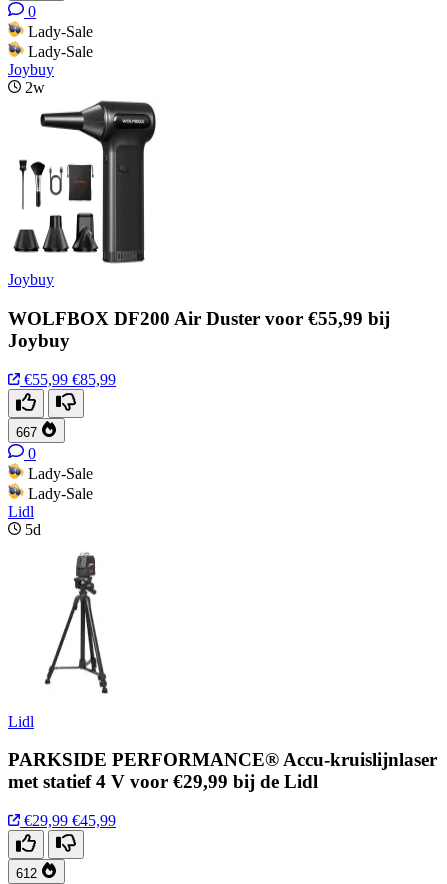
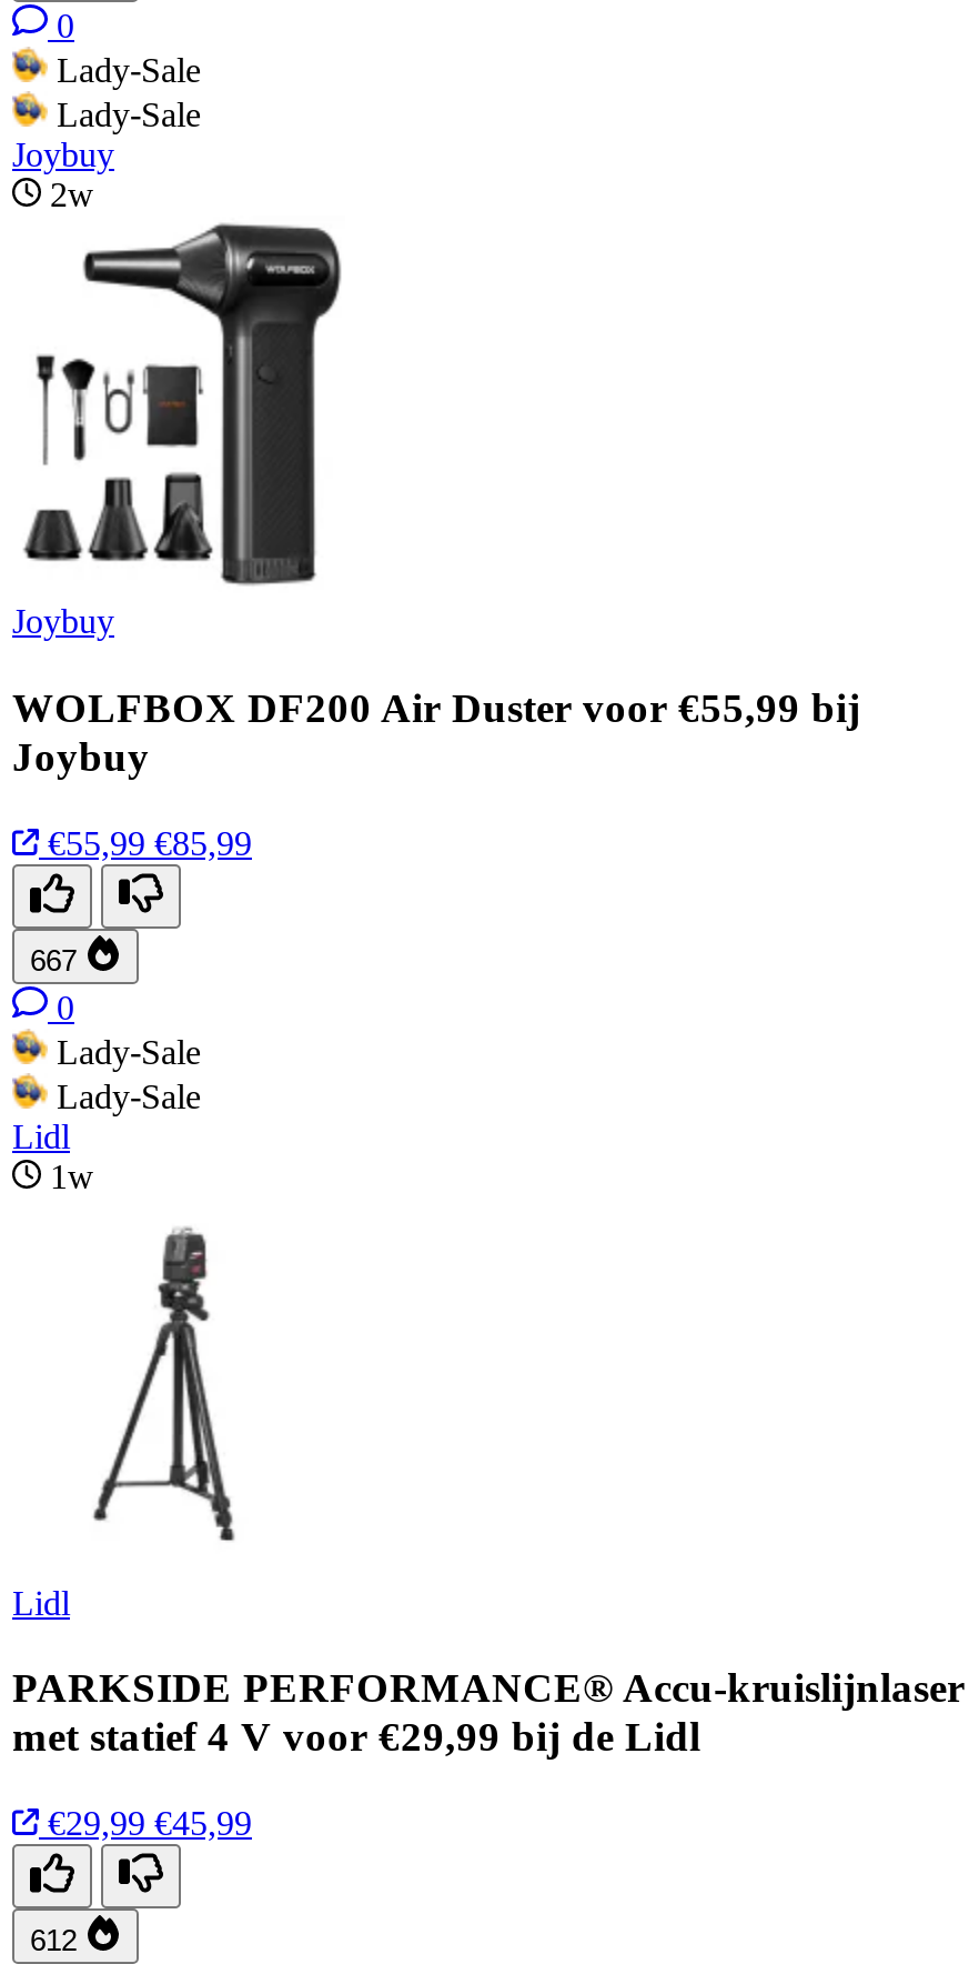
- 5d
+ 1w
